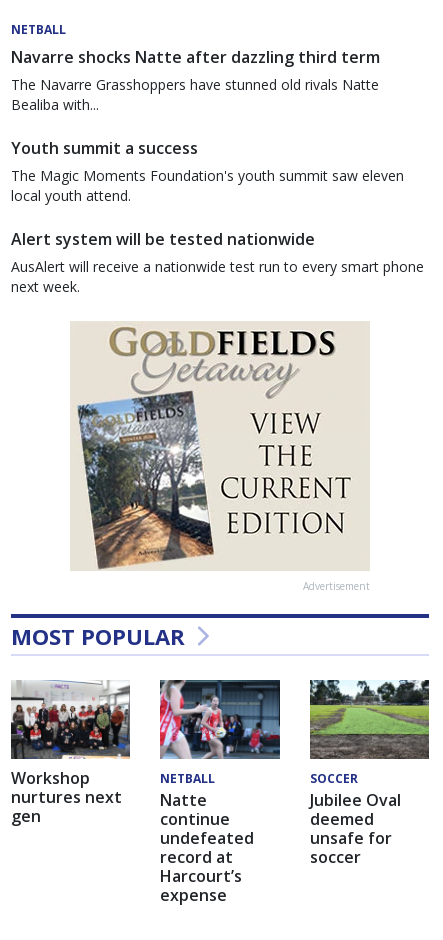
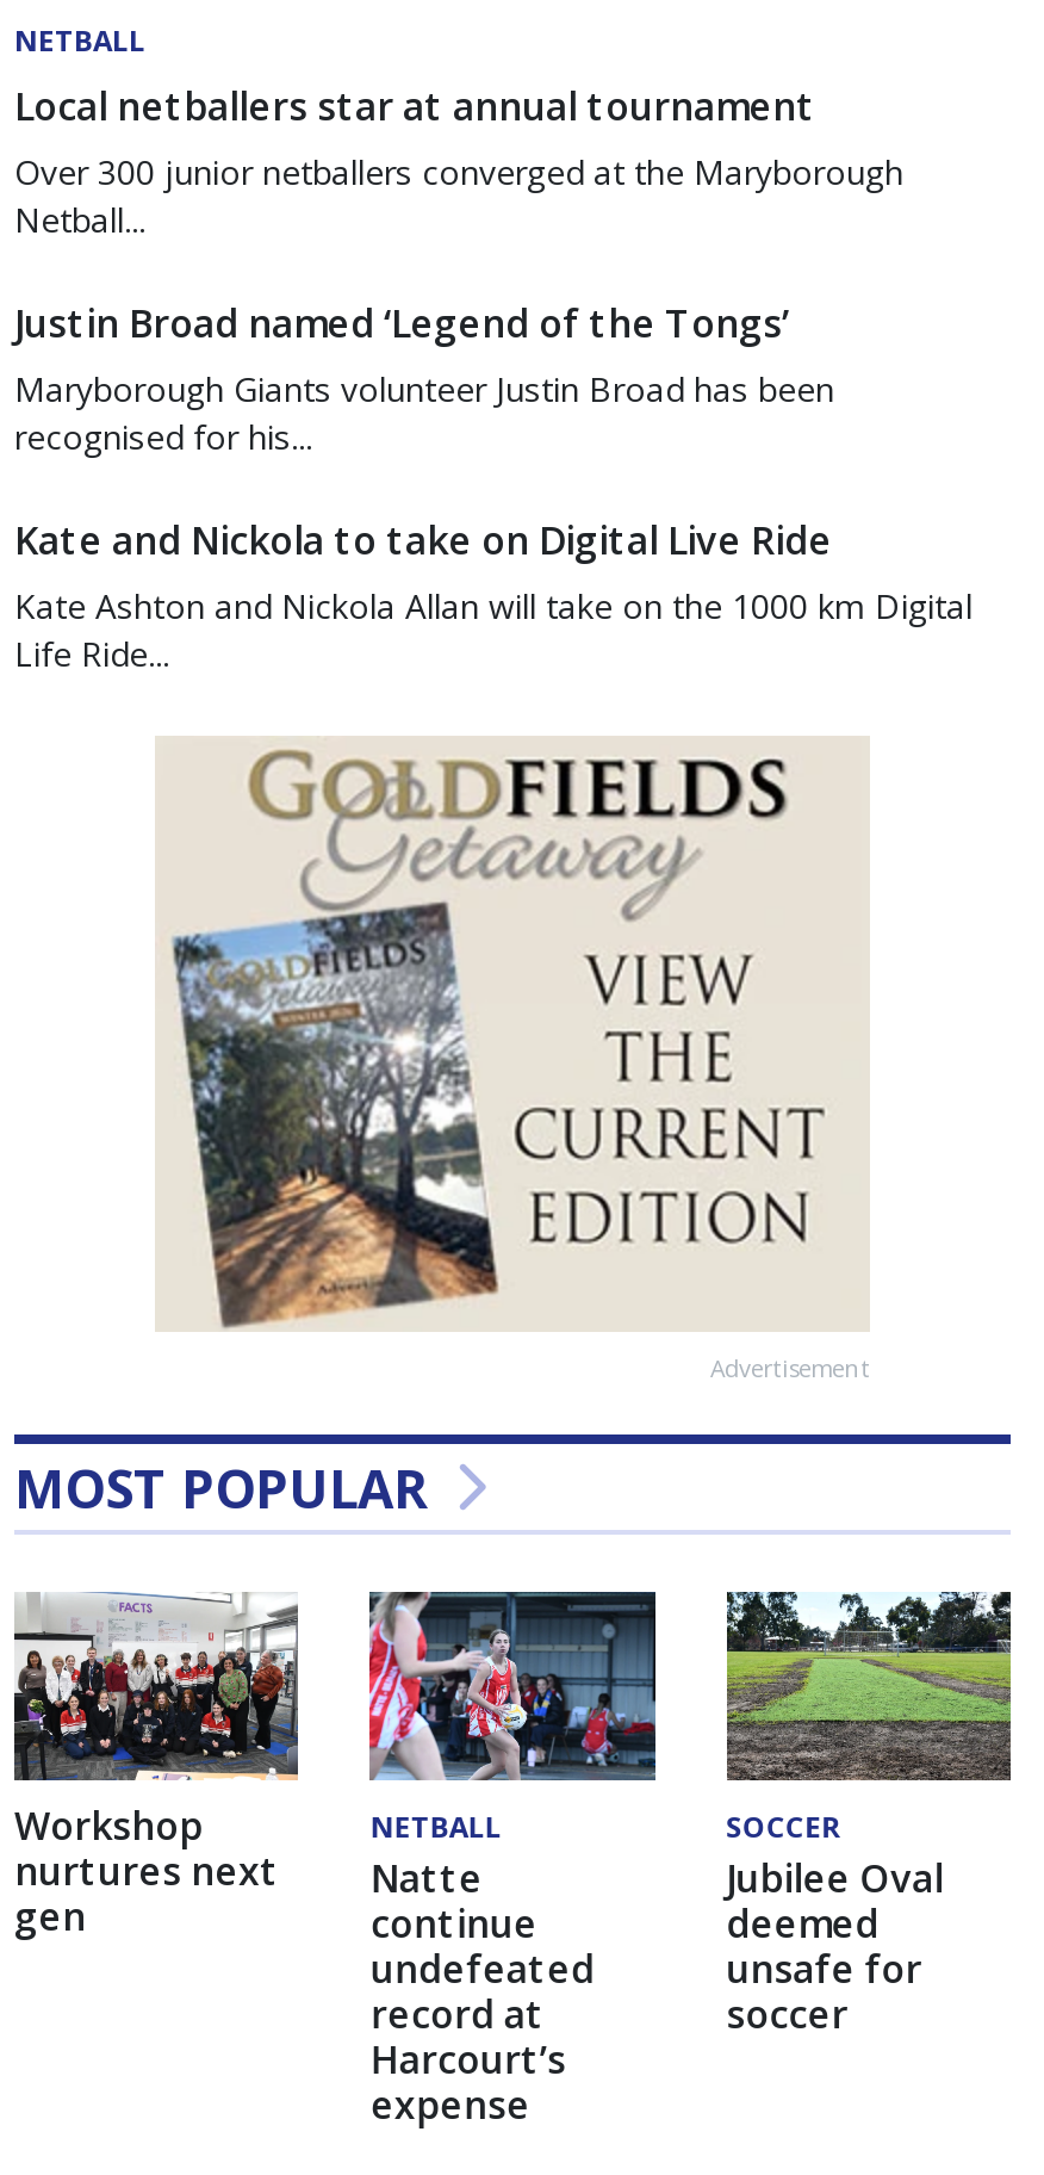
- Navarre shocks Natte after dazzling third term
- The Navarre Grasshoppers have stunned old rivals Natte
- Bealiba with...
+ Local netballers star at annual tournament
+ Over 300 junior netballers converged at the Maryborough
+ Netball...

- Youth summit a success
- The Magic Moments Foundation's youth summit saw eleven
- local youth attend.
+ Justin Broad named ‘Legend of the Tongs’
+ Maryborough Giants volunteer Justin Broad has been
+ recognised for his...

- Alert system will be tested nationwide
- AusAlert will receive a nationwide test run to every smart phone
- next week.
+ Kate and Nickola to take on Digital Live Ride
+ Kate Ashton and Nickola Allan will take on the 1000 km Digital
+ Life Ride...
